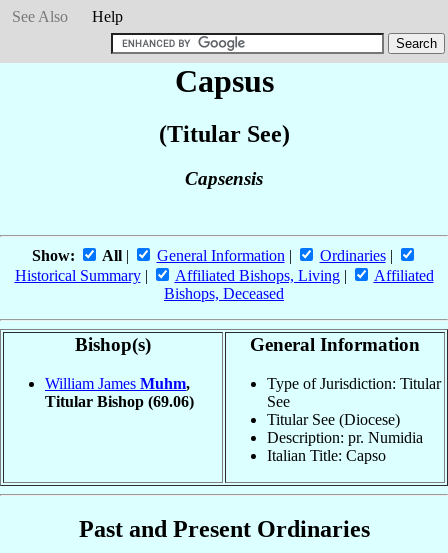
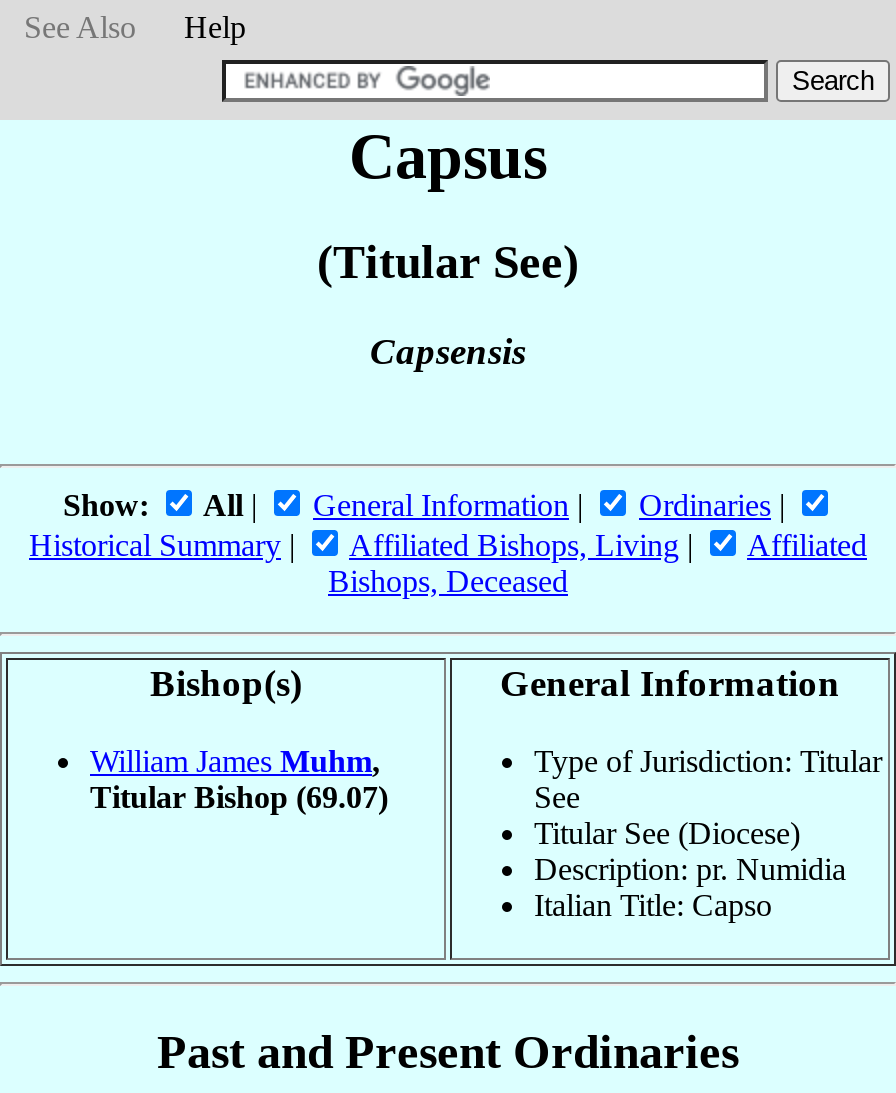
- Titular Bishop (69.06)
+ Titular Bishop (69.07)
